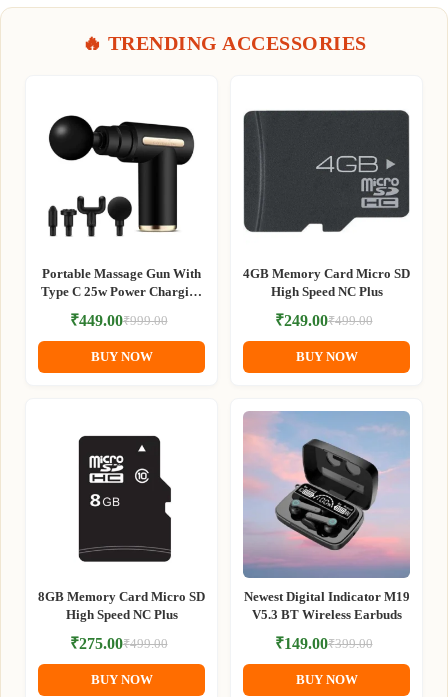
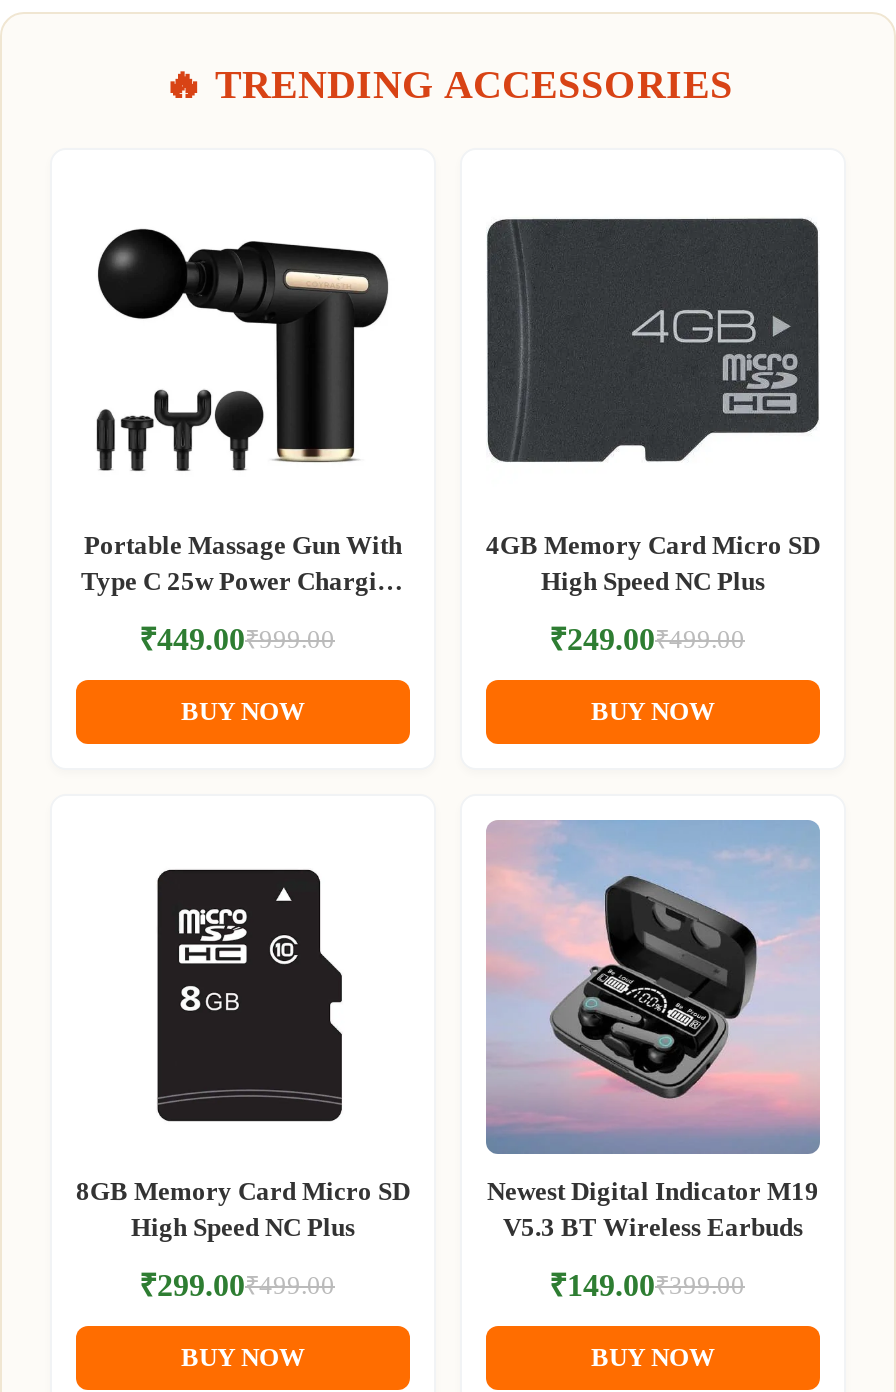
- ₹275.00
+ ₹299.00
